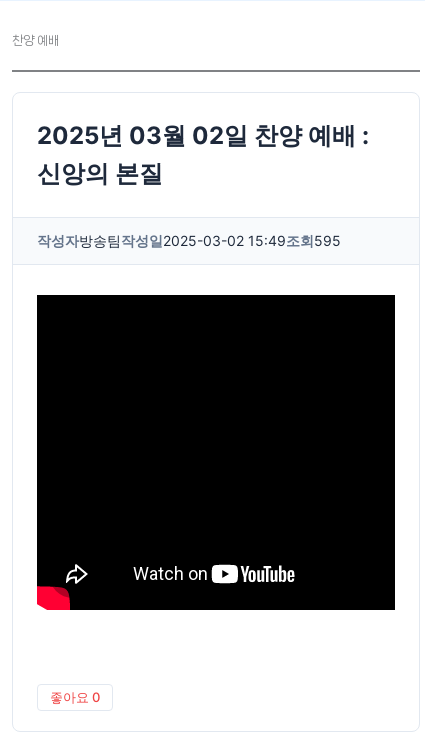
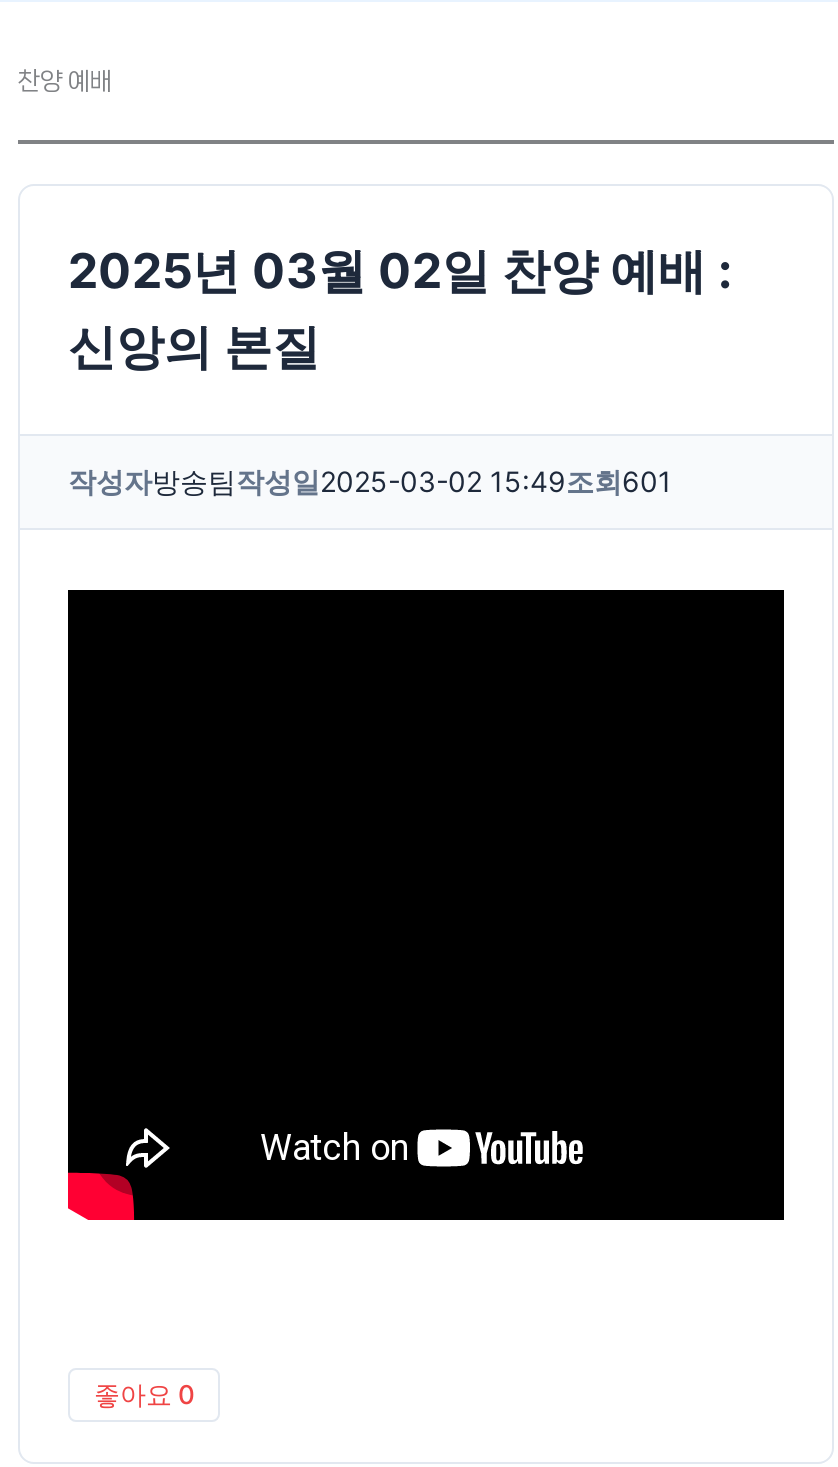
- 작성자방송팀 작성일2025-03-02 15:49조회595
+ 작성자방송팀 작성일2025-03-02 15:49조회601
